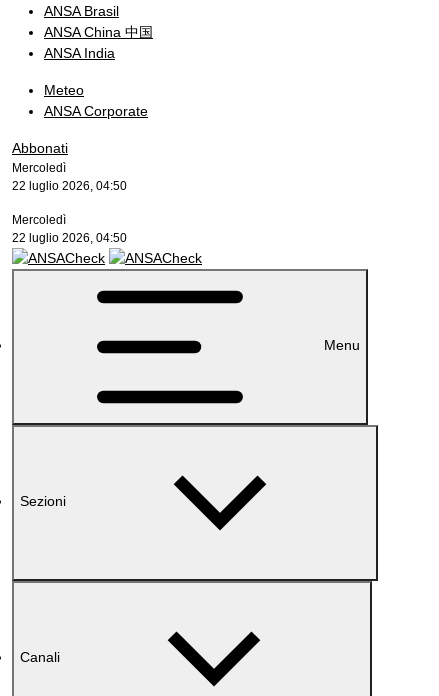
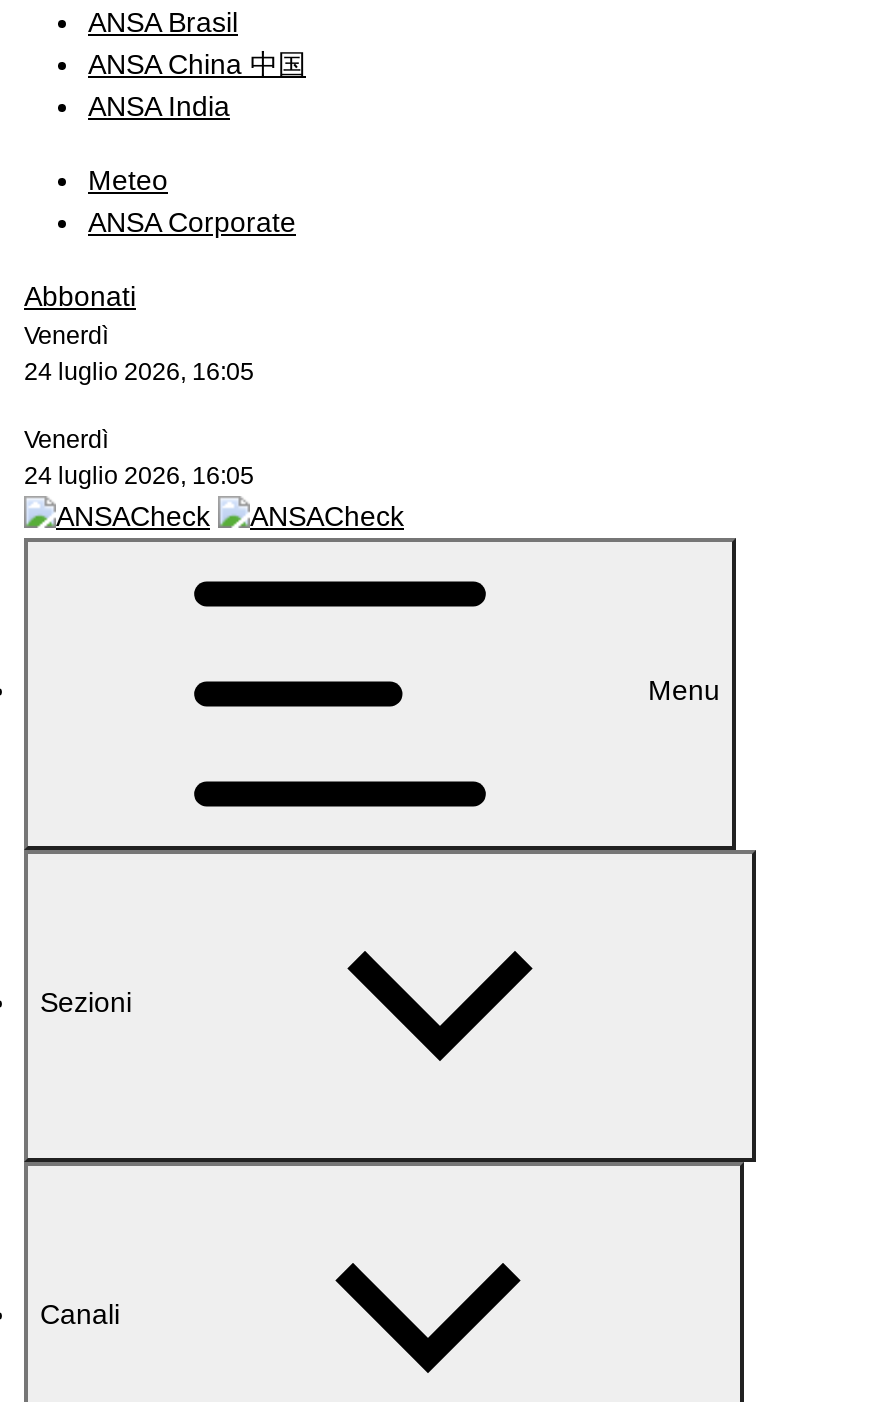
- Mercoledì
- 22 luglio 2026, 04:50
+ Venerdì
+ 24 luglio 2026, 16:05

- Mercoledì
- 22 luglio 2026, 04:50
+ Venerdì
+ 24 luglio 2026, 16:05
